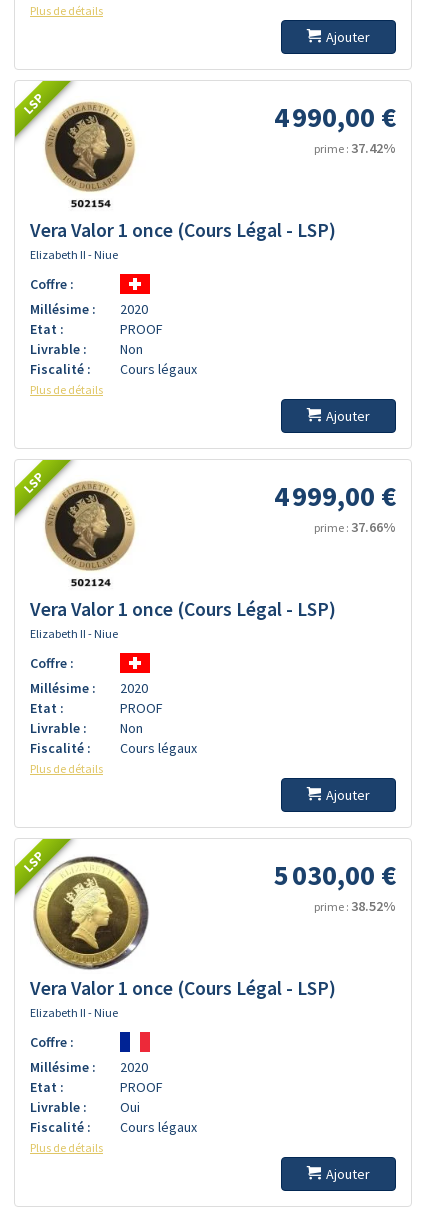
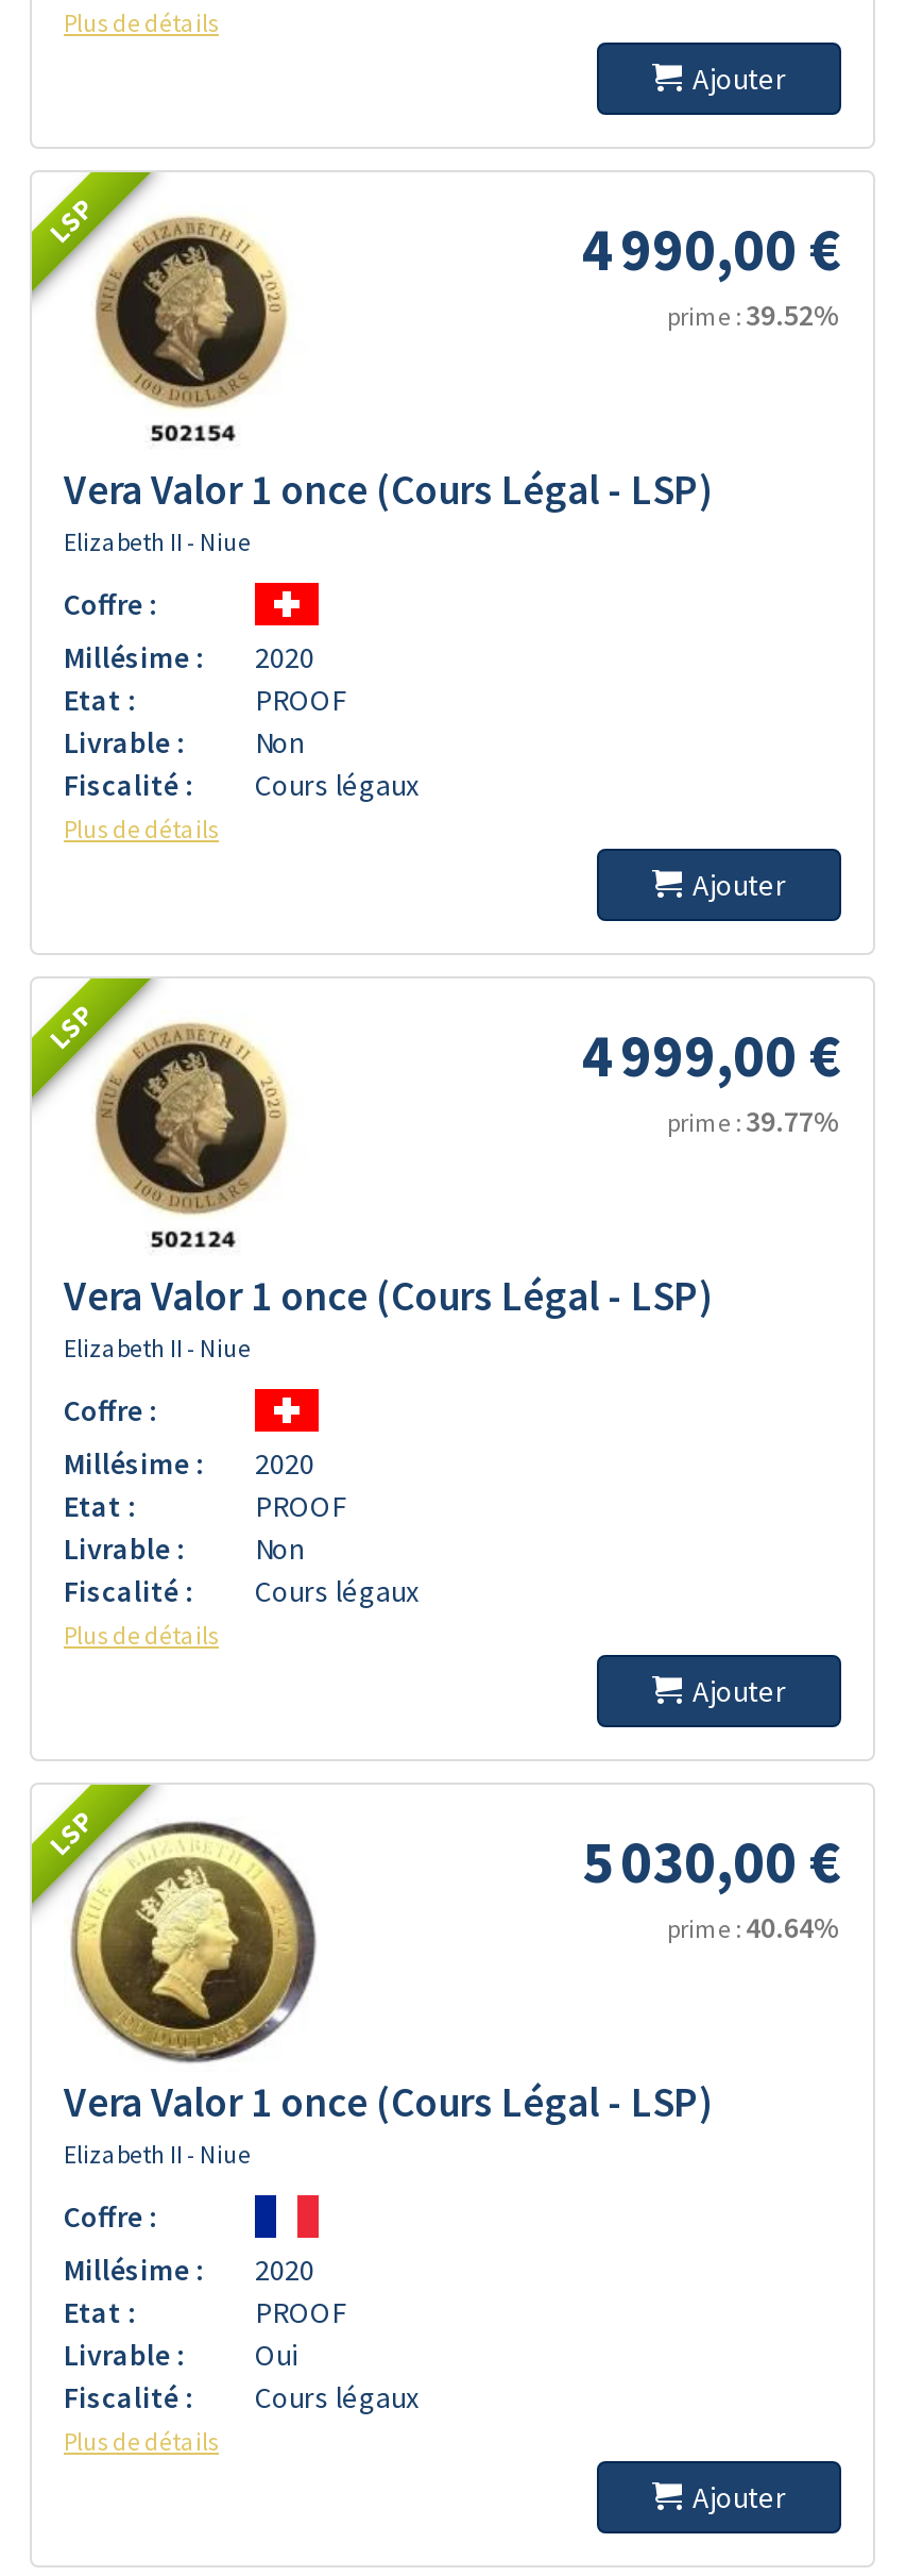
- prime :37.42%
+ prime :39.52%

- prime :37.66%
+ prime :39.77%

- prime :38.52%
+ prime :40.64%
